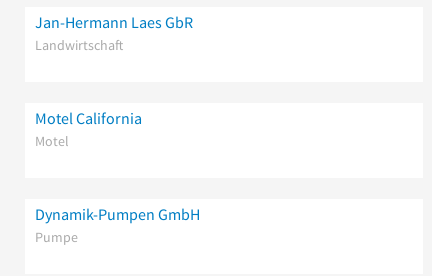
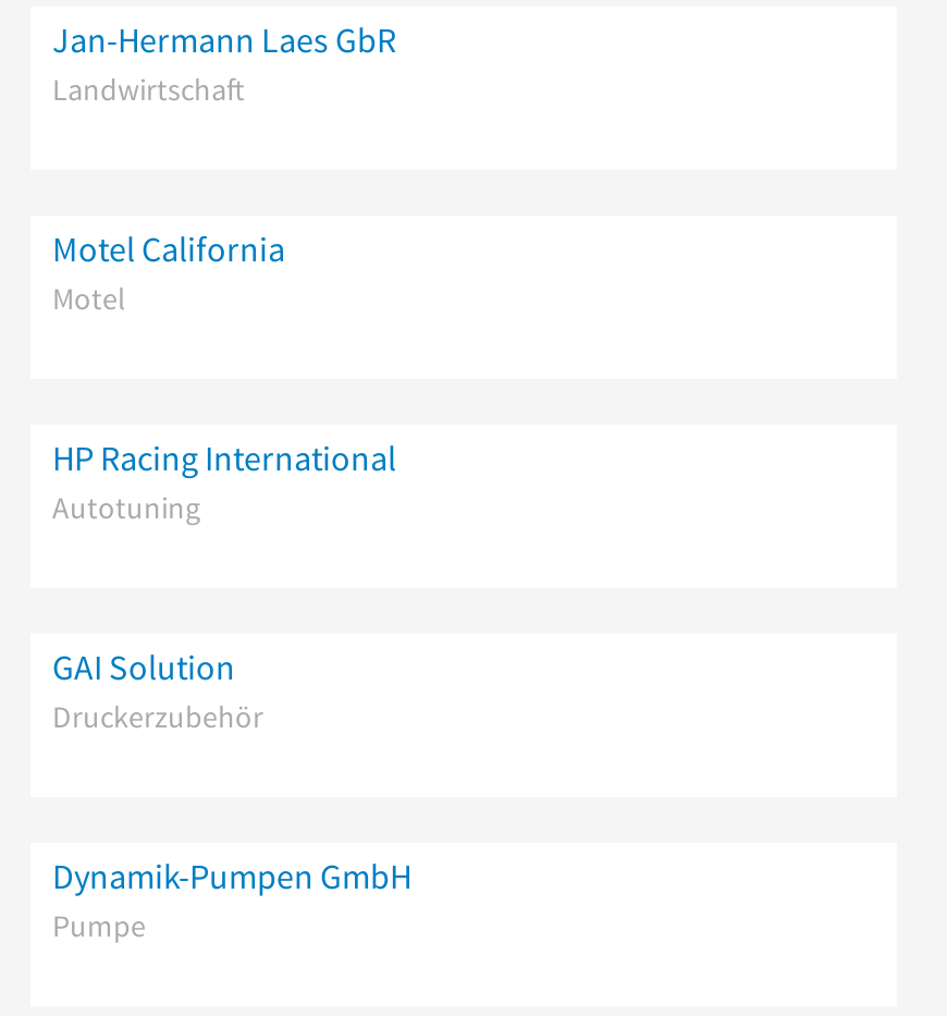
+ HP Racing International
+ Autotuning

+ GAI Solution
+ Druckerzubehör
